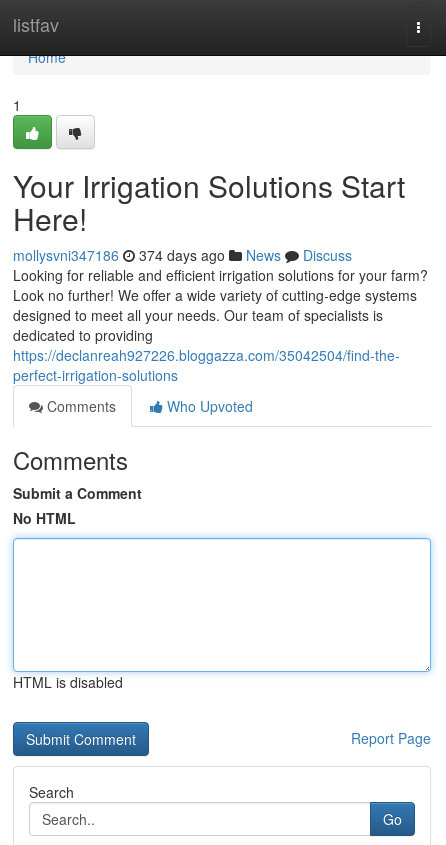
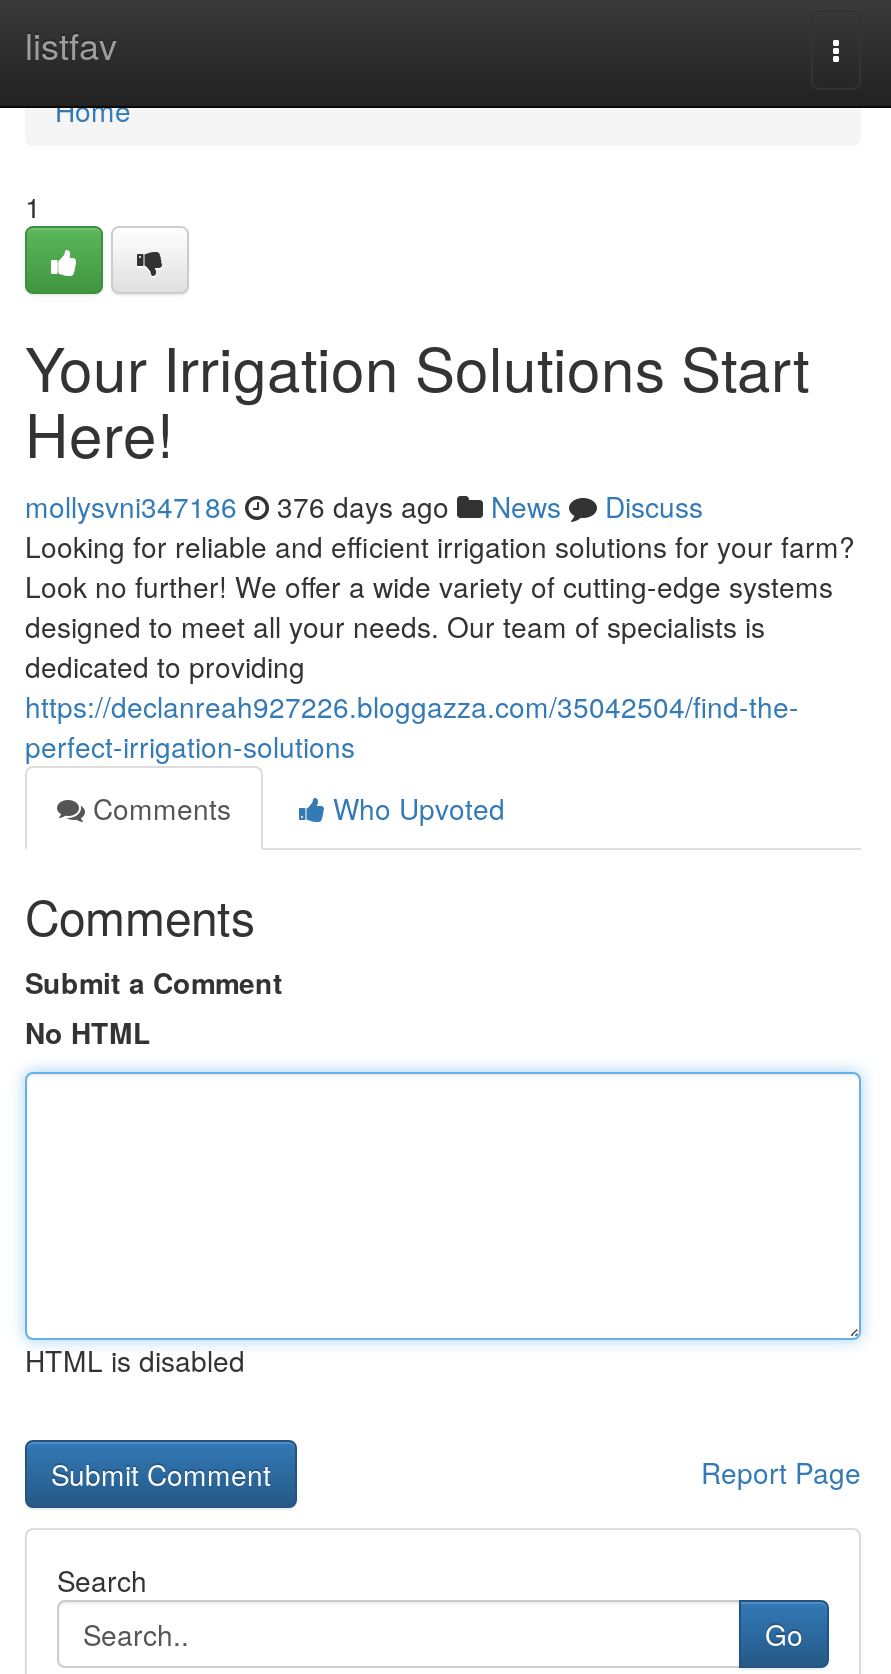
- mollysvni347186 374 days ago News Discuss
+ mollysvni347186 376 days ago News Discuss
